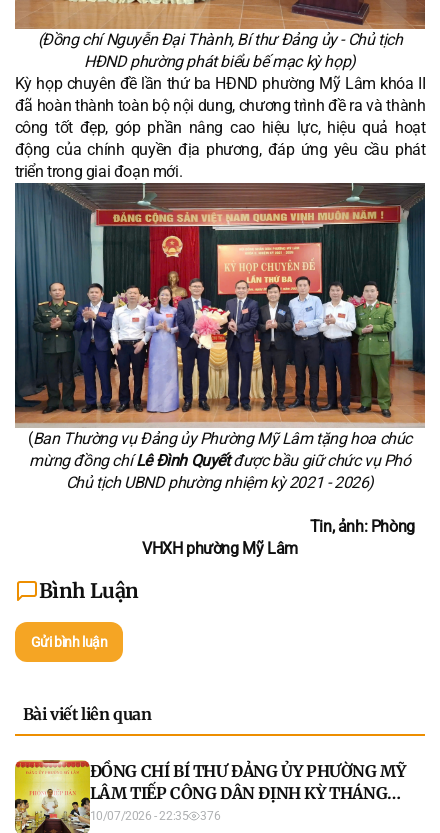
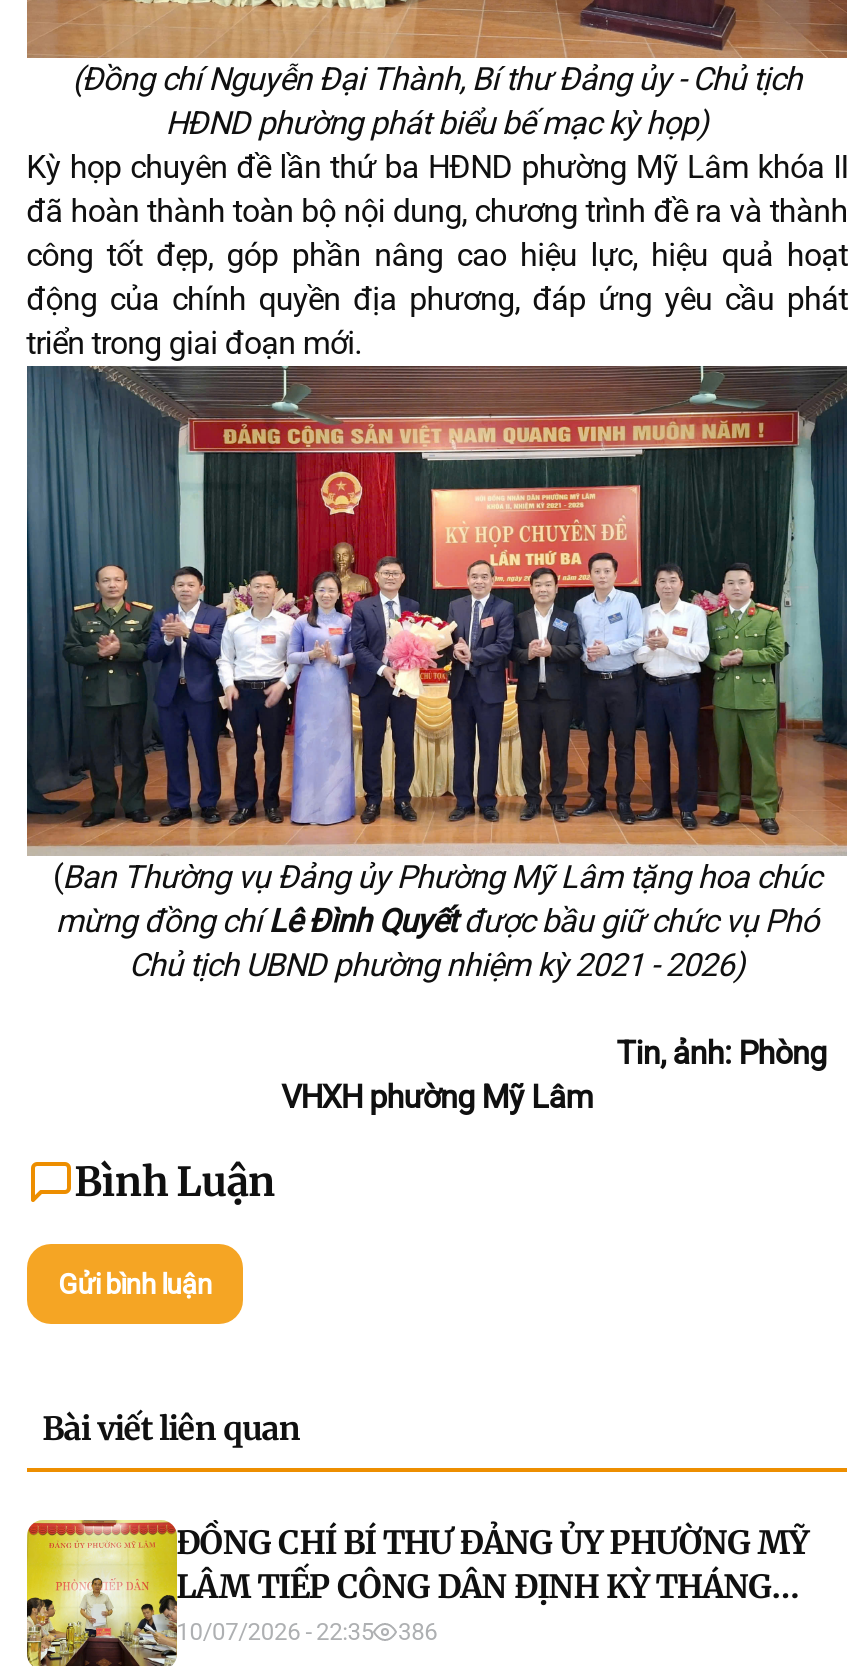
- 376
+ 386
